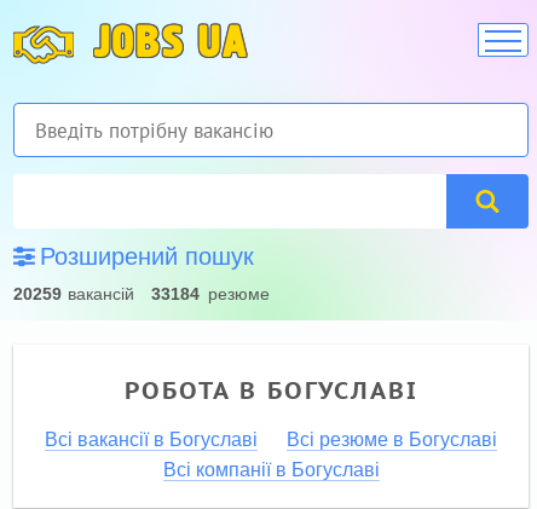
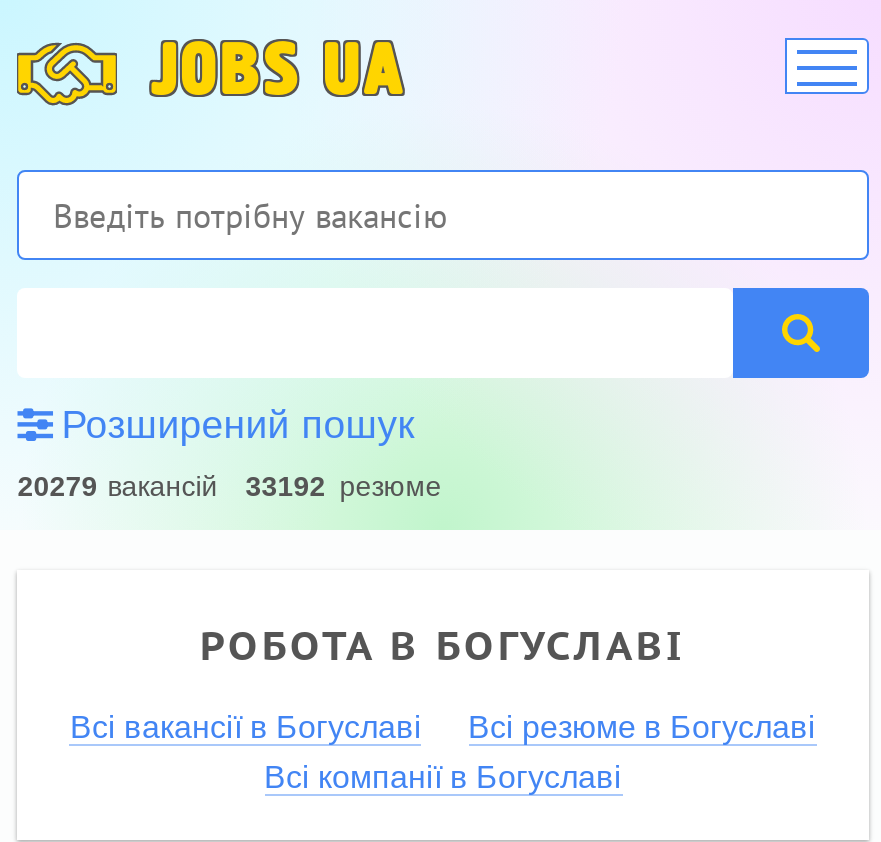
- 20259 вакансій
+ 20279 вакансій

- 33184 резюме
+ 33192 резюме
